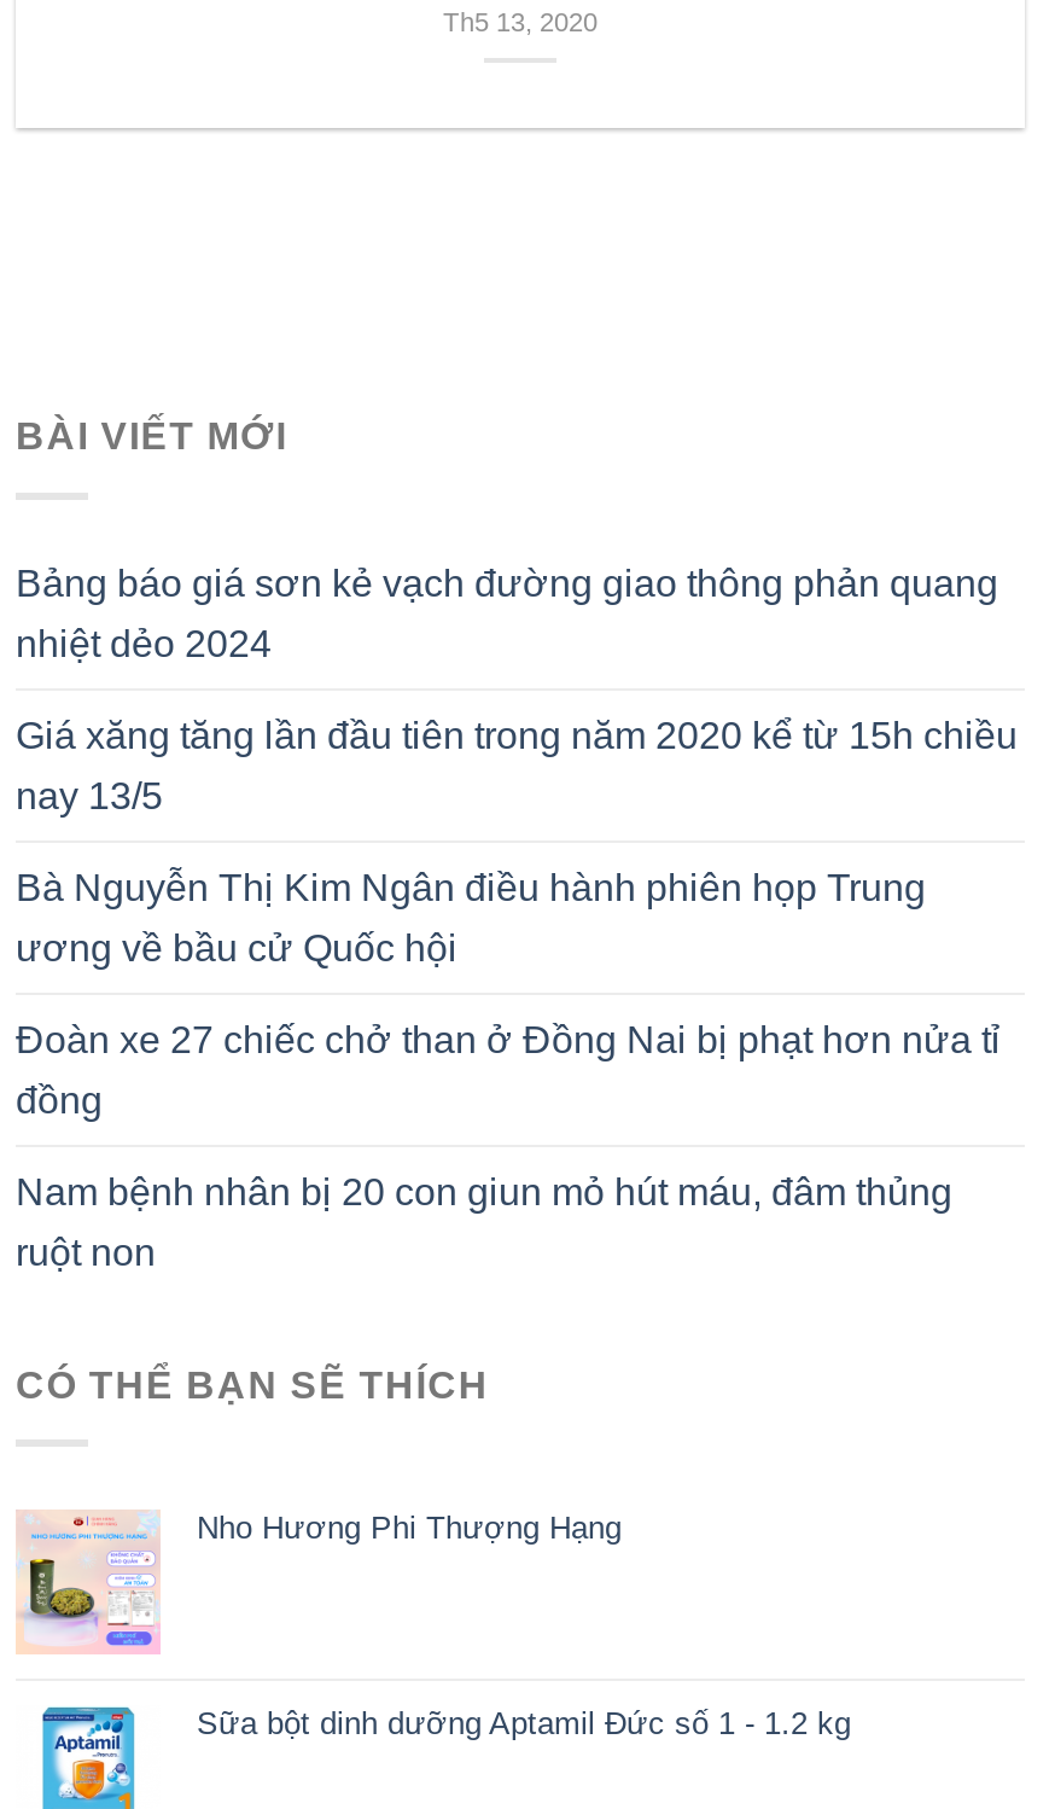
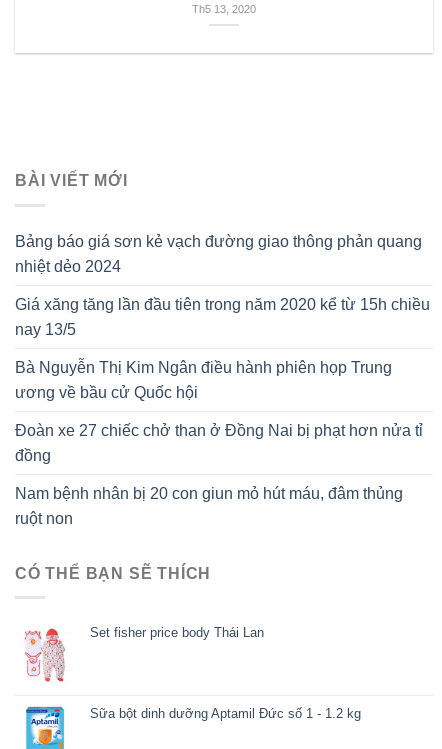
- [image]
- Nho Hương Phi Thượng Hạng
+ [image]
+ Set fisher price body Thái Lan
